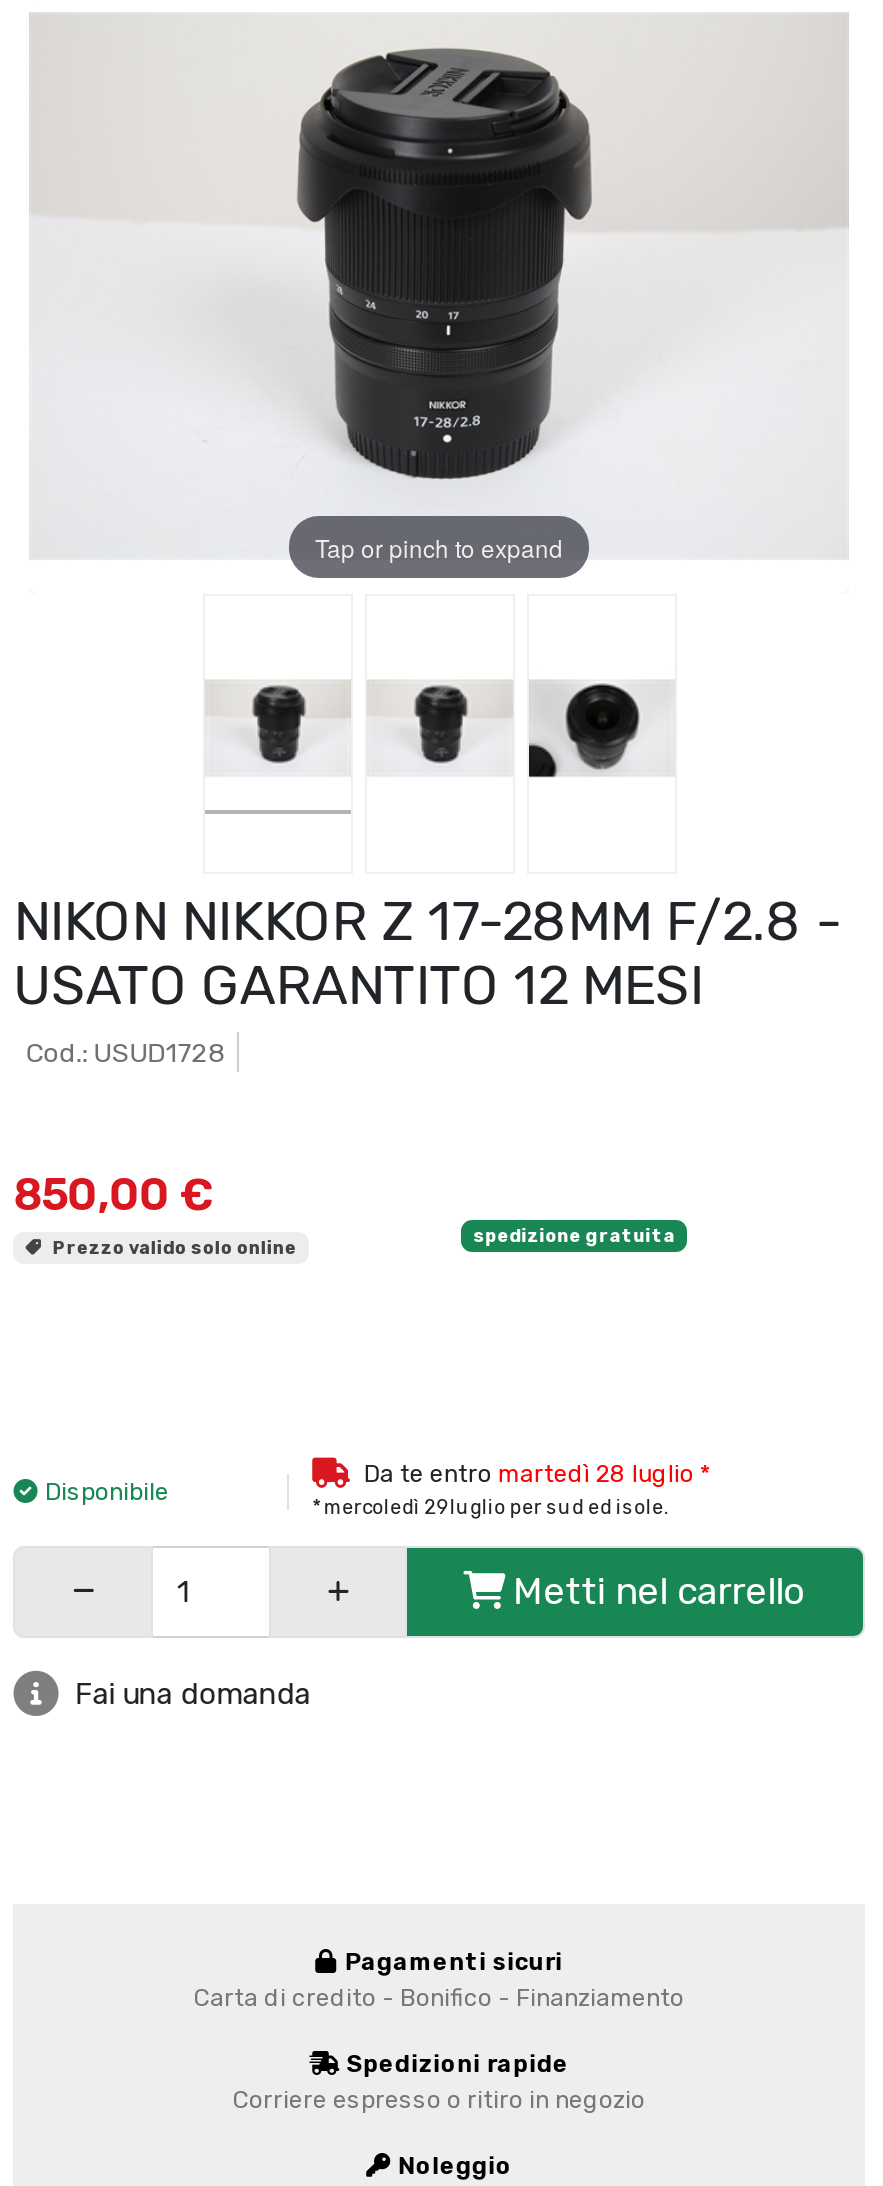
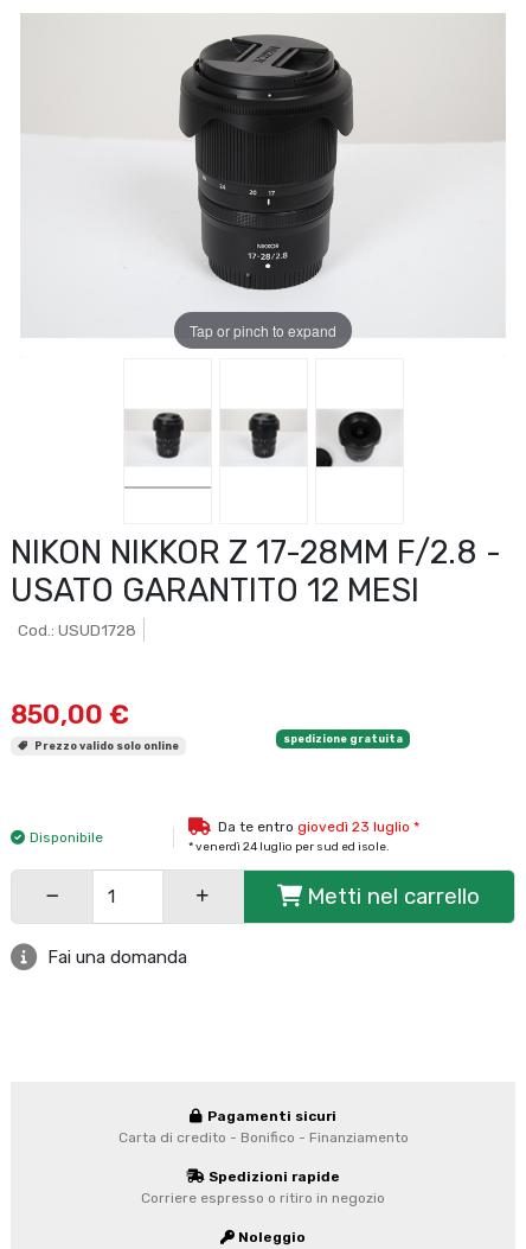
- Da te entro martedì 28 luglio *
+ Da te entro giovedì 23 luglio *

- * mercoledì 29 luglio per sud ed isole.
+ * venerdì 24 luglio per sud ed isole.
